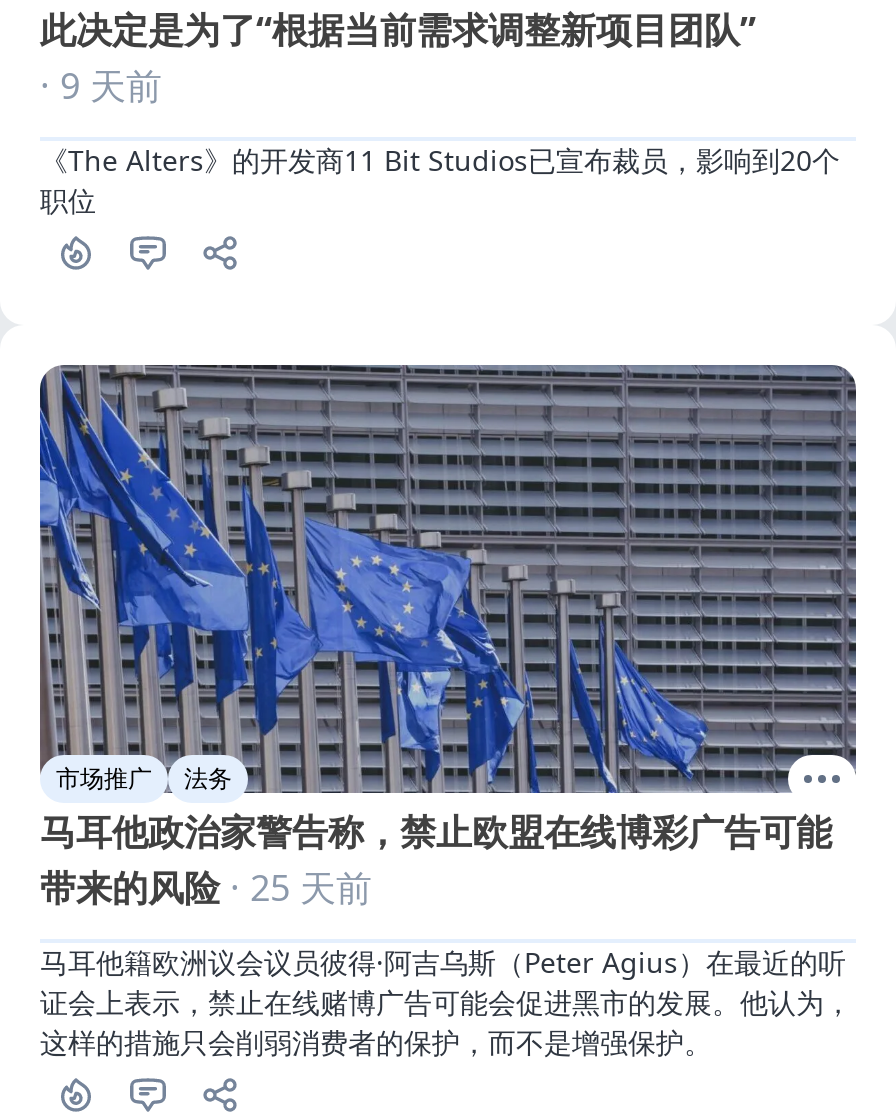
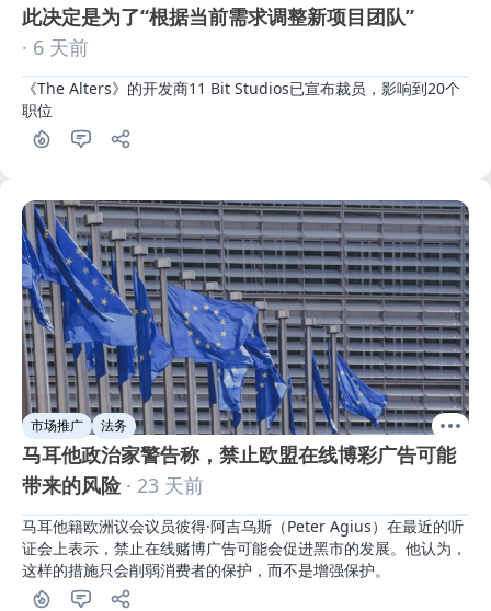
- · 9 天前
+ · 6 天前

- 带来的风险· 25 天前
+ 带来的风险· 23 天前
